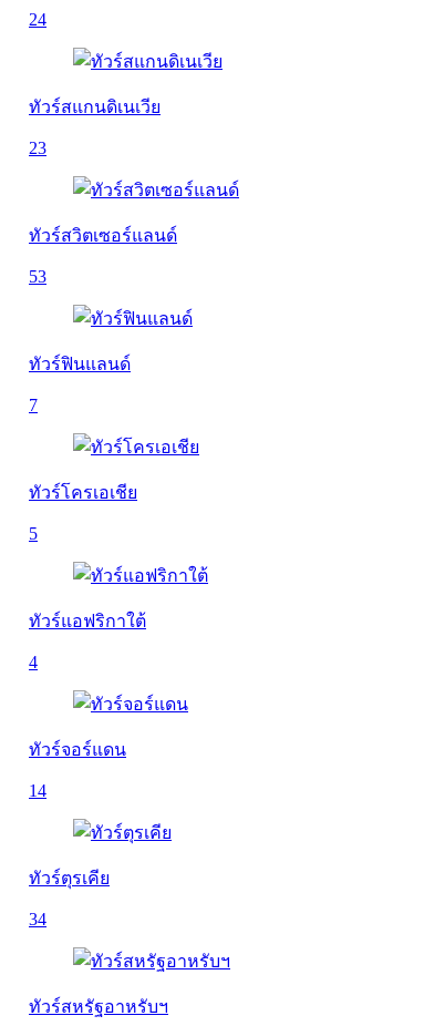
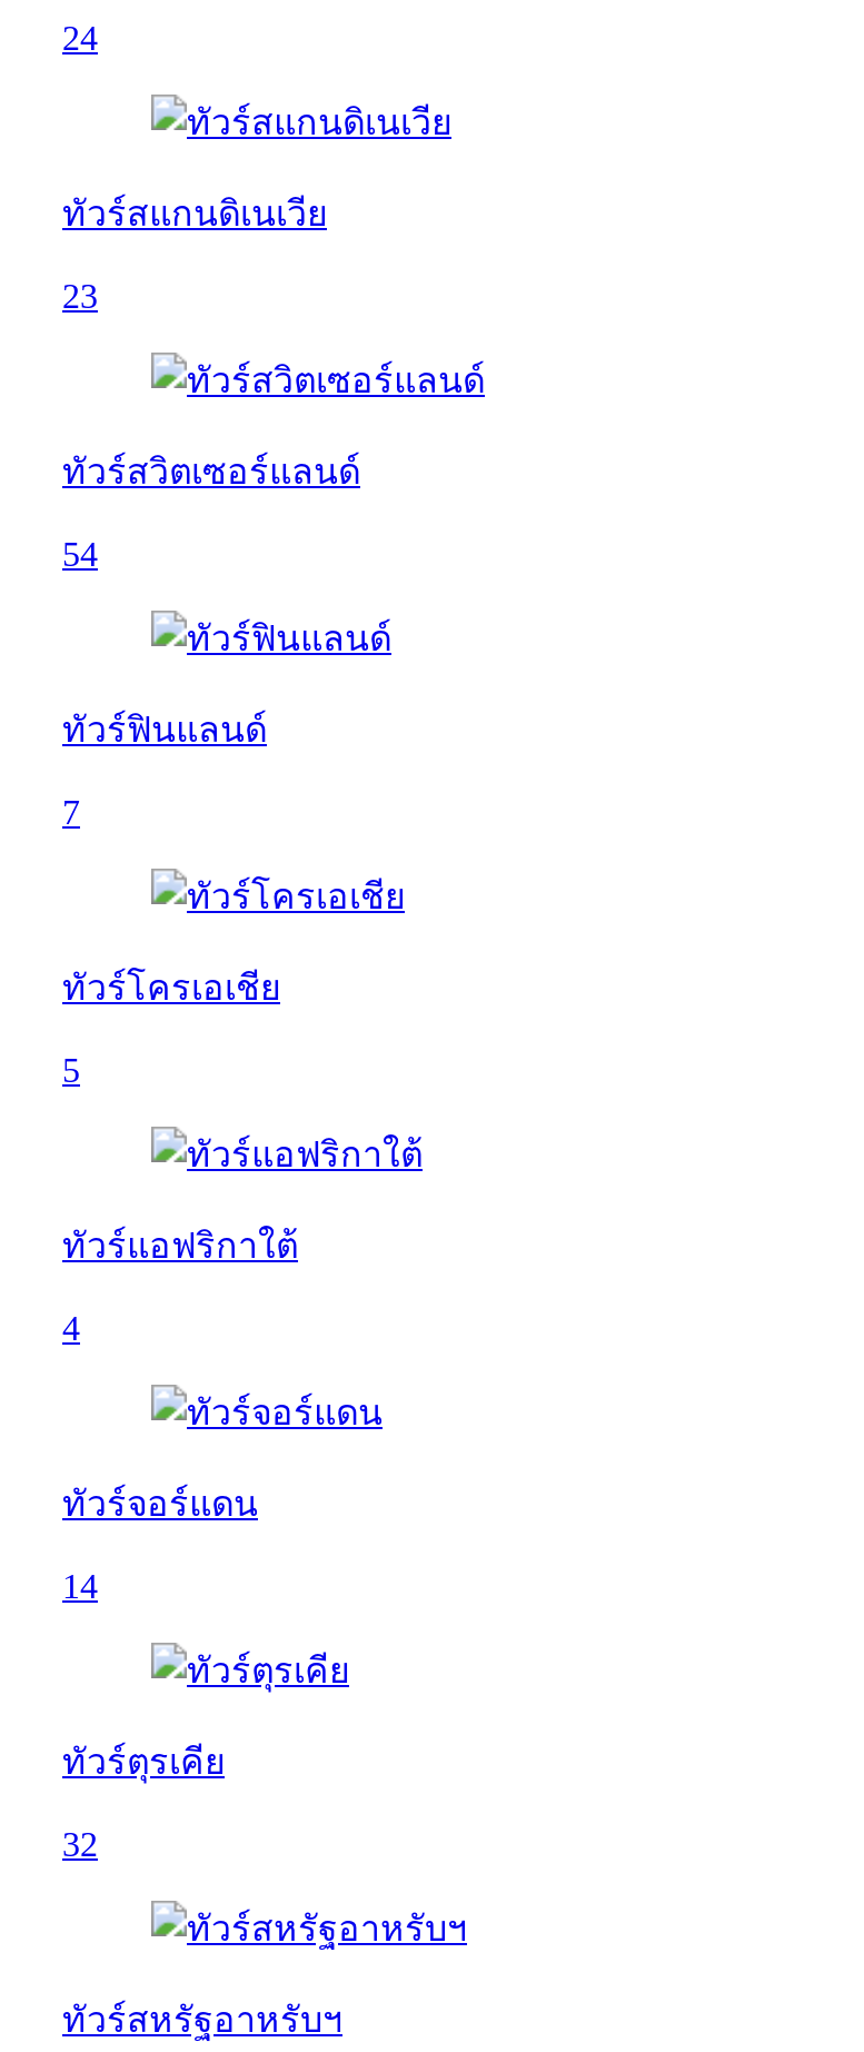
- 53
+ 54

- 34
+ 32
